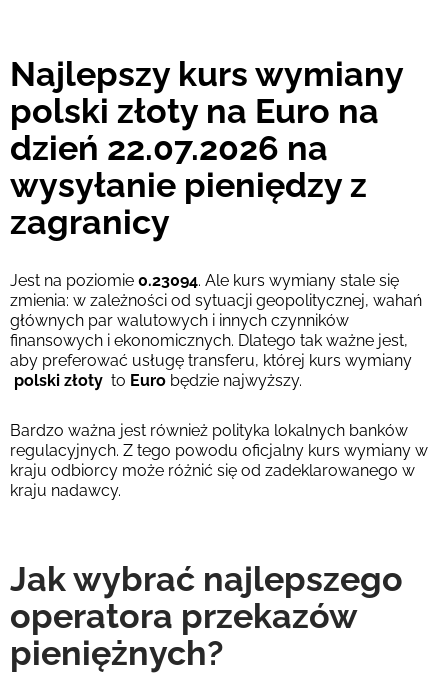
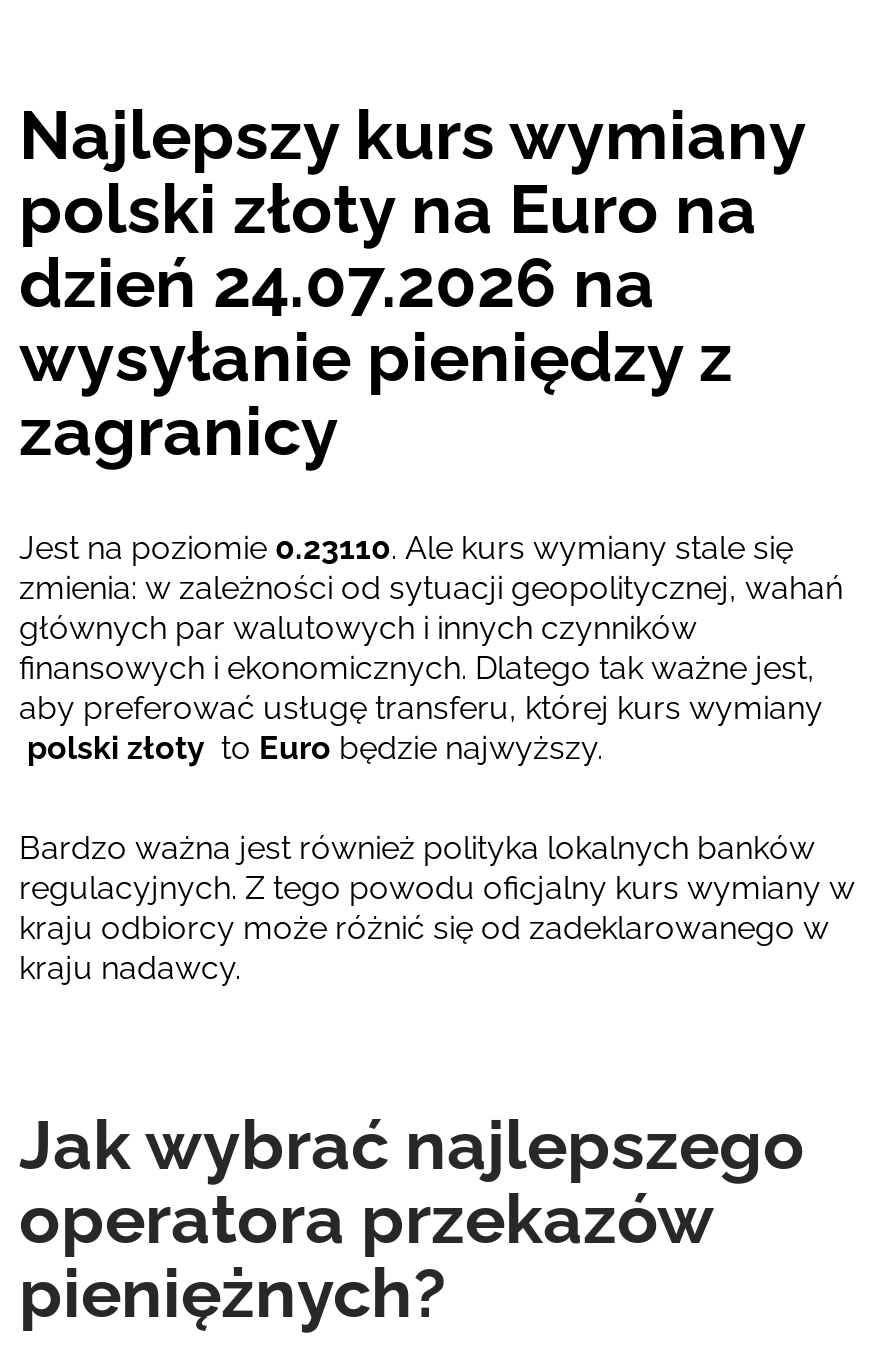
- dzień 22.07.2026 na
+ dzień 24.07.2026 na

- Jest na poziomie 0.23094. Ale kurs wymiany stale się
+ Jest na poziomie 0.23110. Ale kurs wymiany stale się
